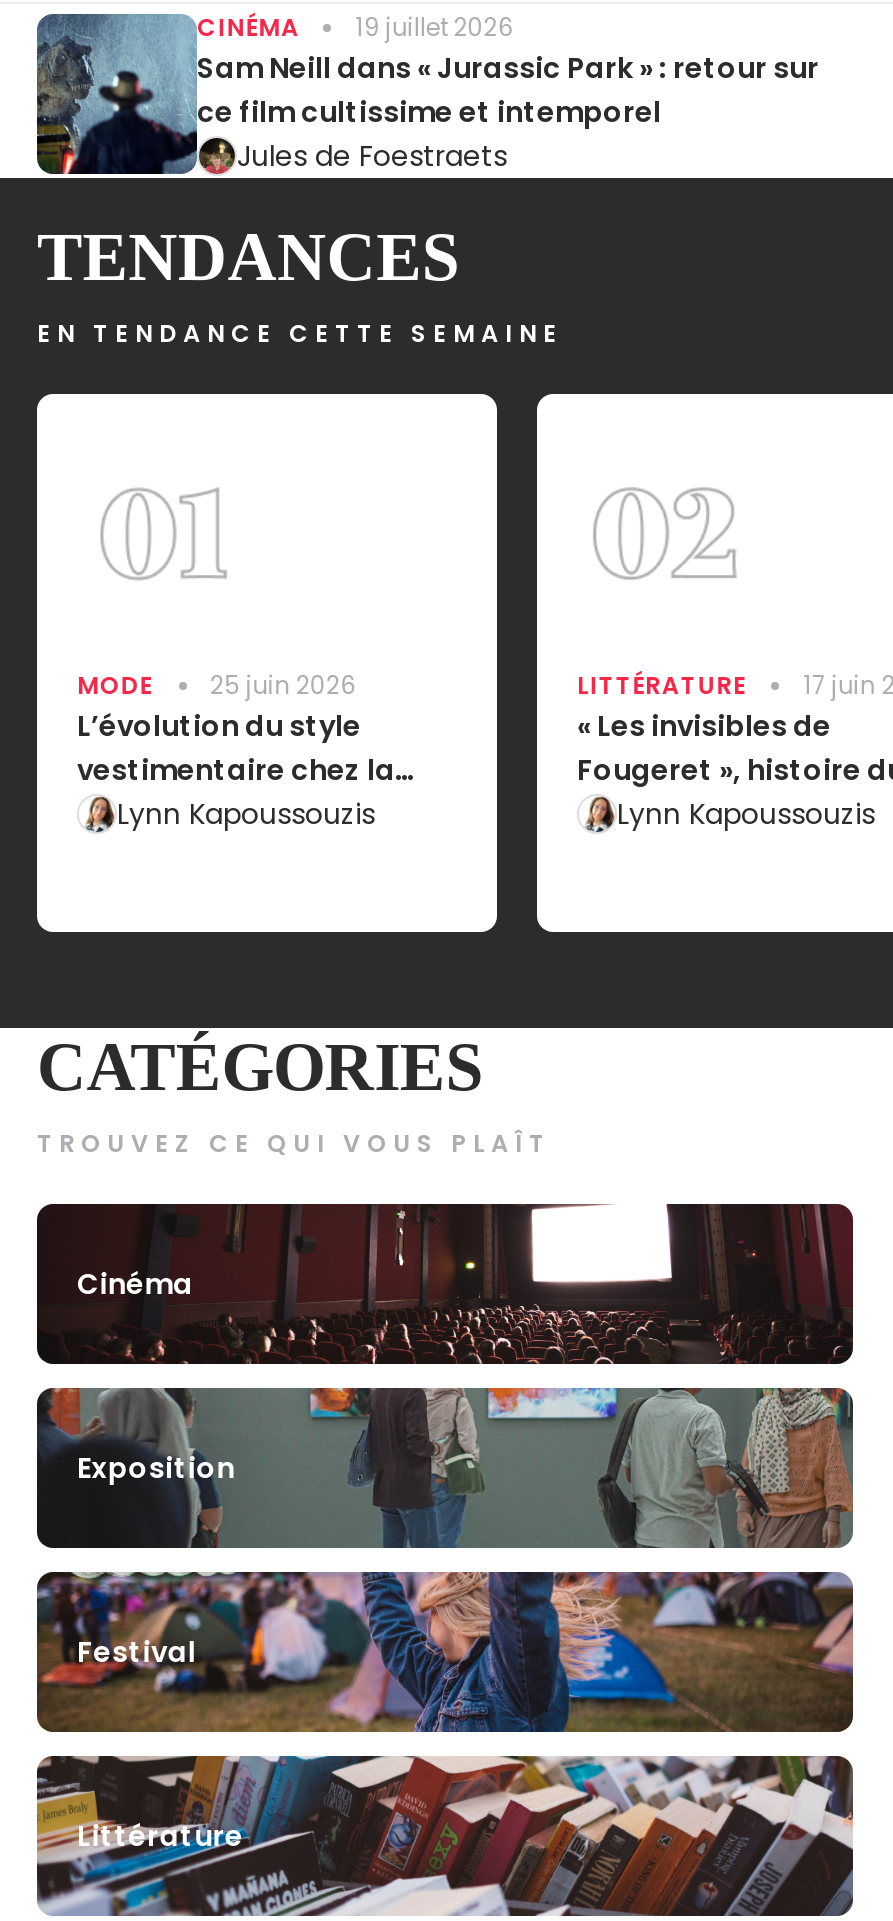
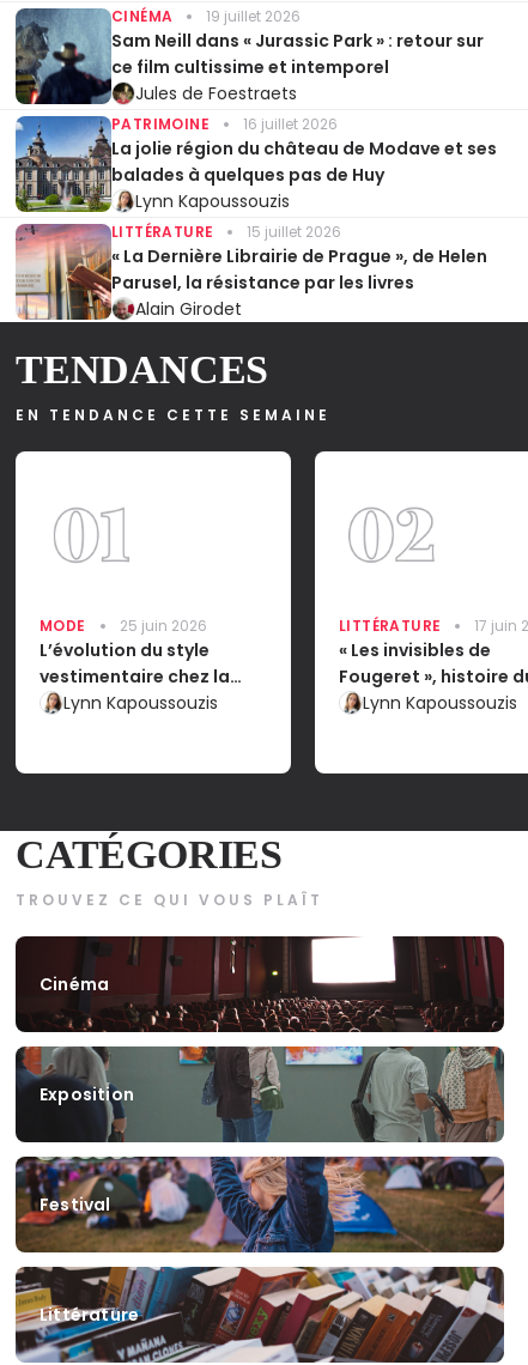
+ [image]
+ PATRIMOINE
+ 16 juillet 2026
+ La jolie région du château de Modave et ses
+ balades à quelques pas de Huy
+ Lynn Kapoussouzis
+ LITTÉRATURE
+ 15 juillet 2026
+ « La Dernière Librairie de Prague », de Helen
+ Parusel, la résistance par les livres
+ Alain Girodet

+ [image]
